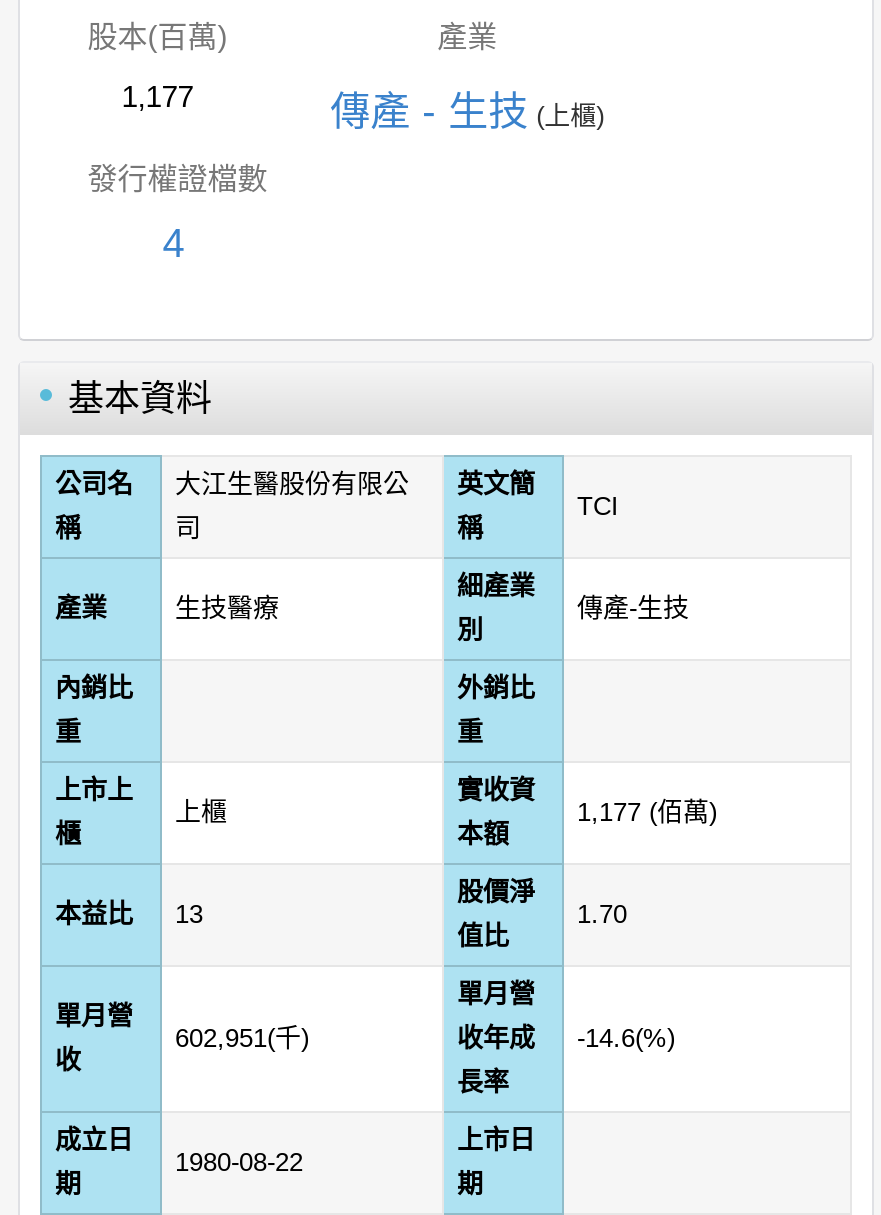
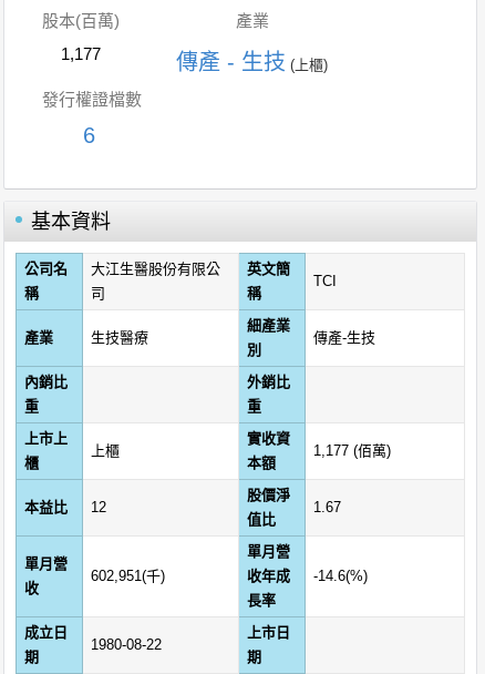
- 4
+ 6

- 本益比 13
+ 本益比 12

- 1.70
+ 1.67
